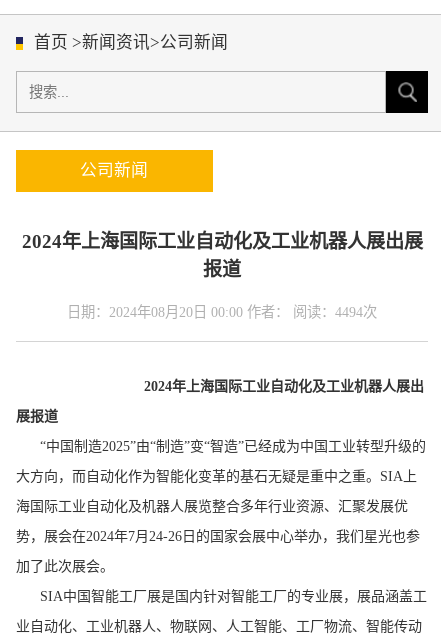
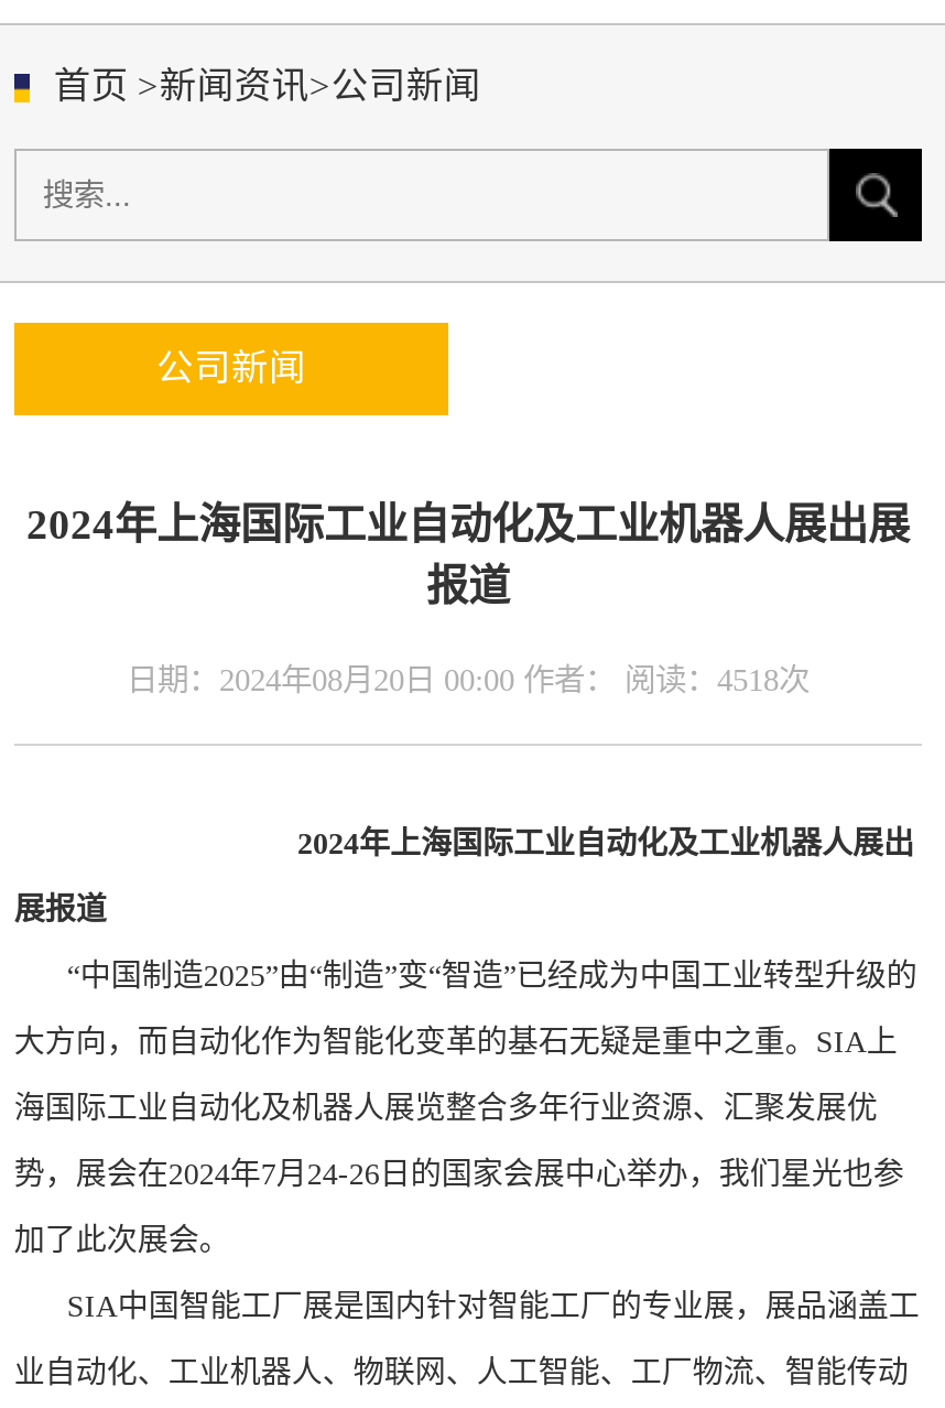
- 日期：2024年08月20日 00:00 作者： 阅读：4494次
+ 日期：2024年08月20日 00:00 作者： 阅读：4518次
